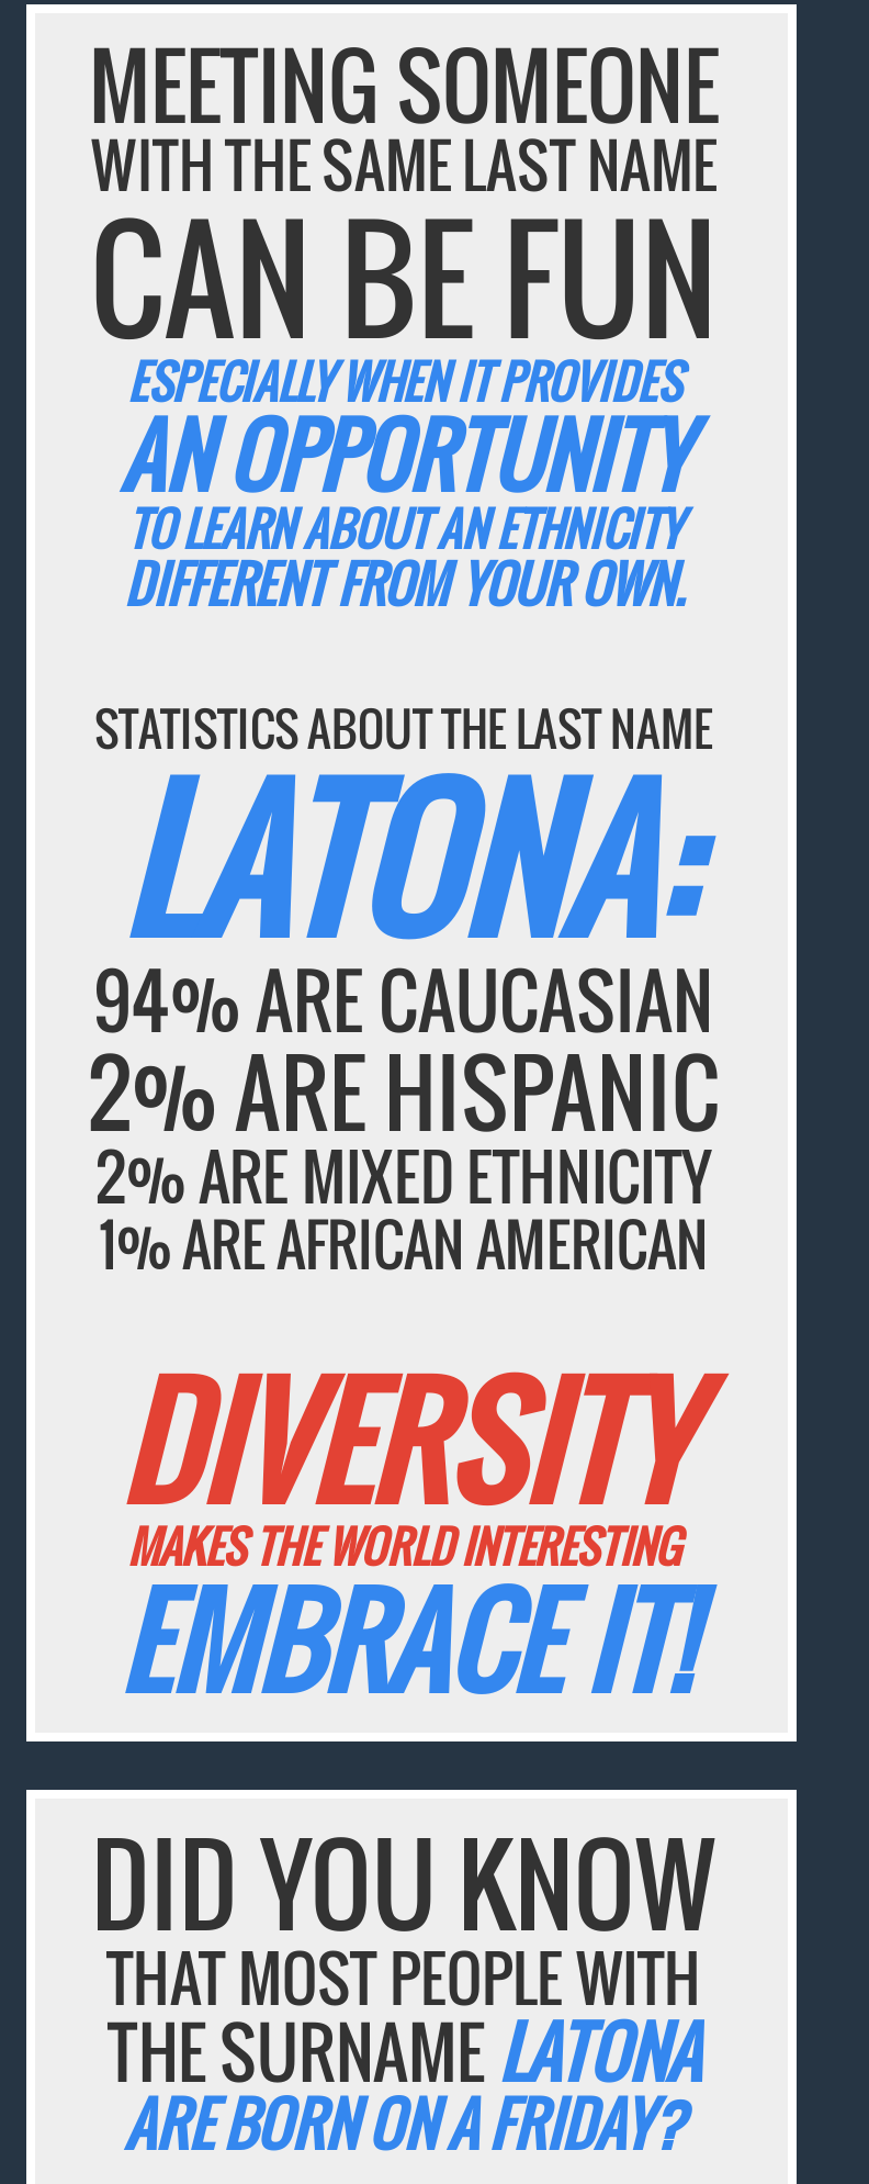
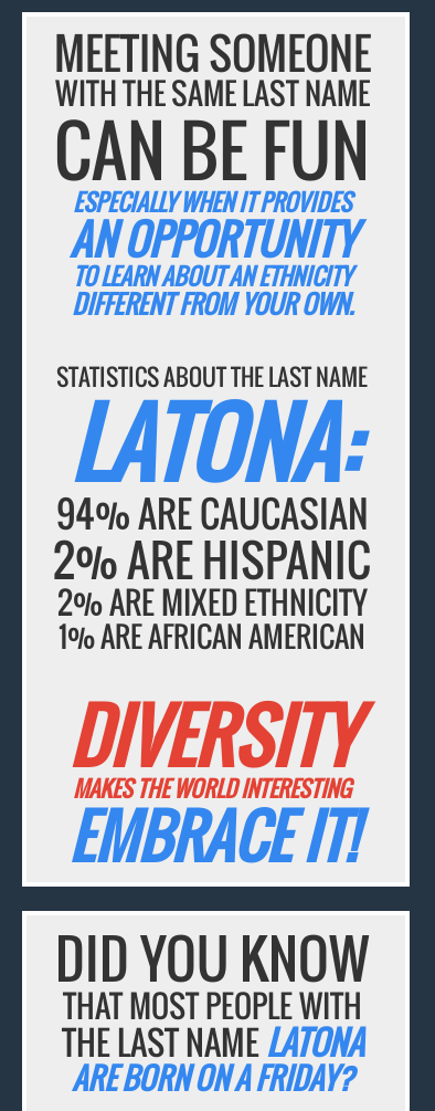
- THE SURNAMELATONA
+ THE LAST NAMELATONA
